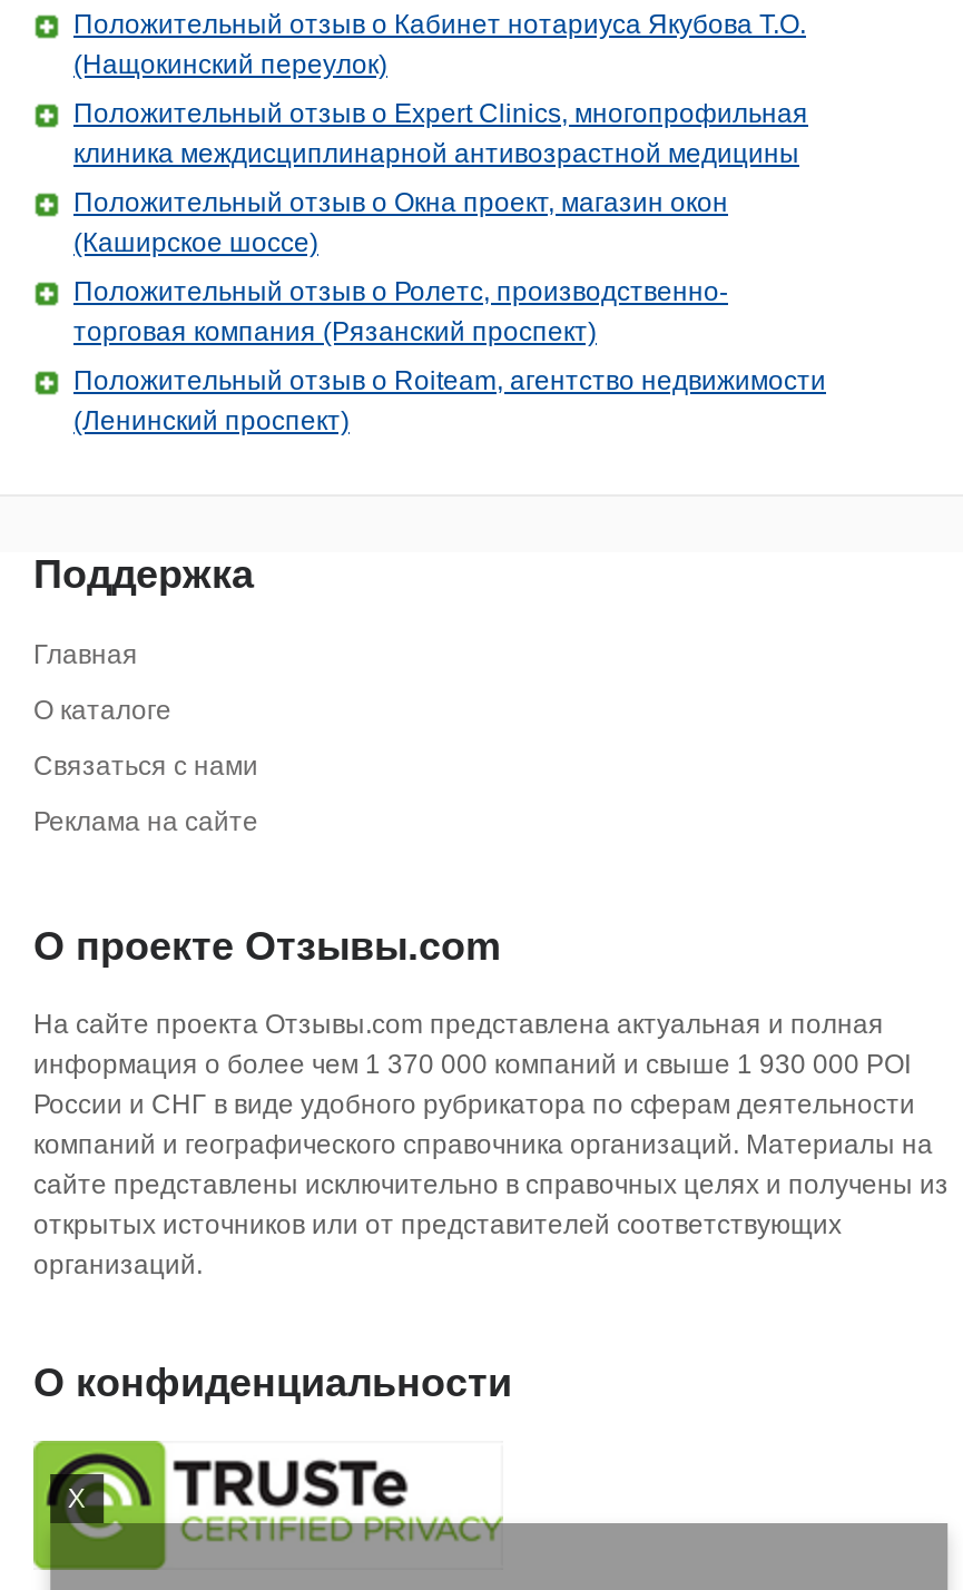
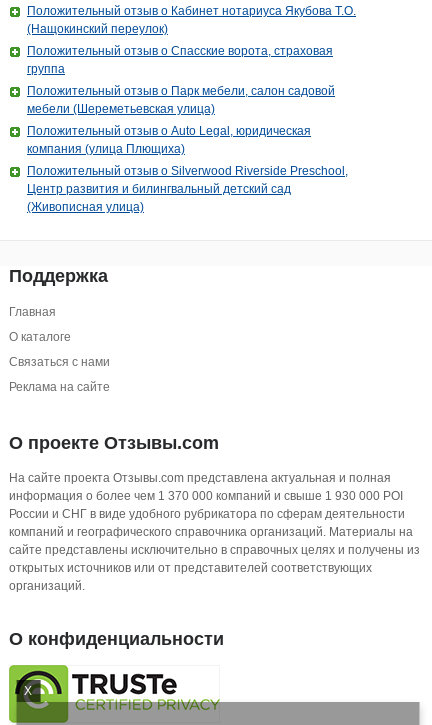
- Положительный отзыв о Expert Clinics, многопрофильная
- клиника междисциплинарной антивозрастной медицины
+ Положительный отзыв о Спасские ворота, страховая
+ группа

- Положительный отзыв о Окна проект, магазин окон
- (Каширское шоссе)
+ Положительный отзыв о Парк мебели, салон садовой
+ мебели (Шереметьевская улица)

- Положительный отзыв о Ролетс, производственно-
- торговая компания (Рязанский проспект)
+ Положительный отзыв о Auto Legal, юридическая
+ компания (улица Плющиха)

- Положительный отзыв о Roiteam, агентство недвижимости
- (Ленинский проспект)
+ Положительный отзыв о Silverwood Riverside Preschool,
+ Центр развития и билингвальный детский сад
+ (Живописная улица)
